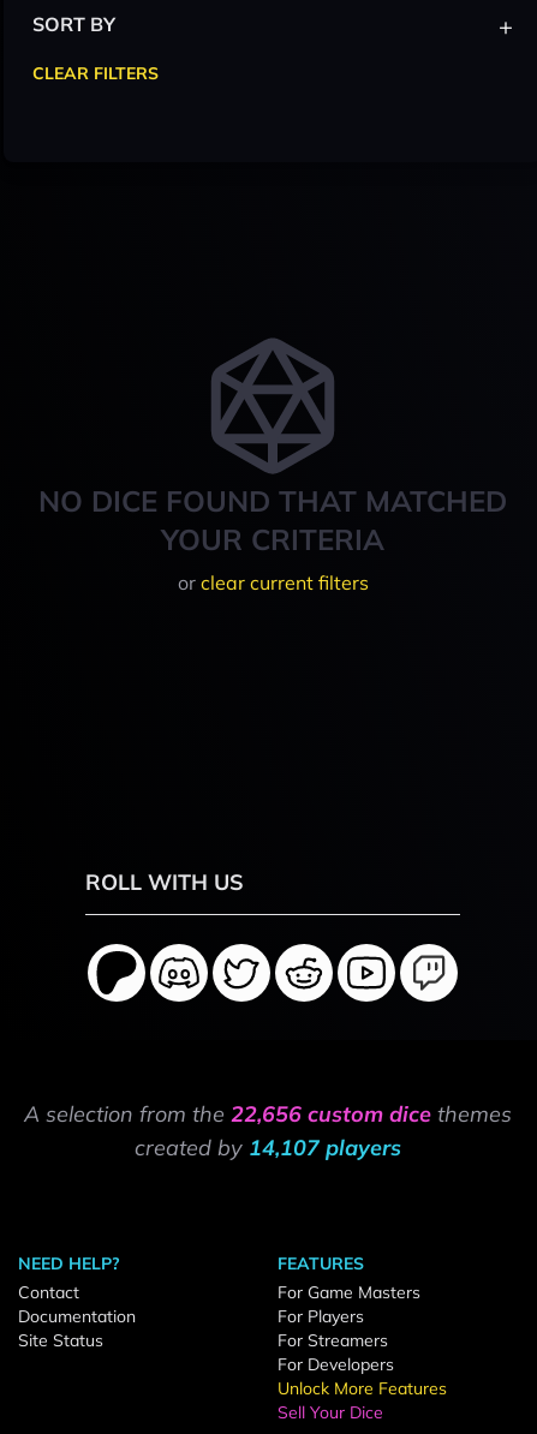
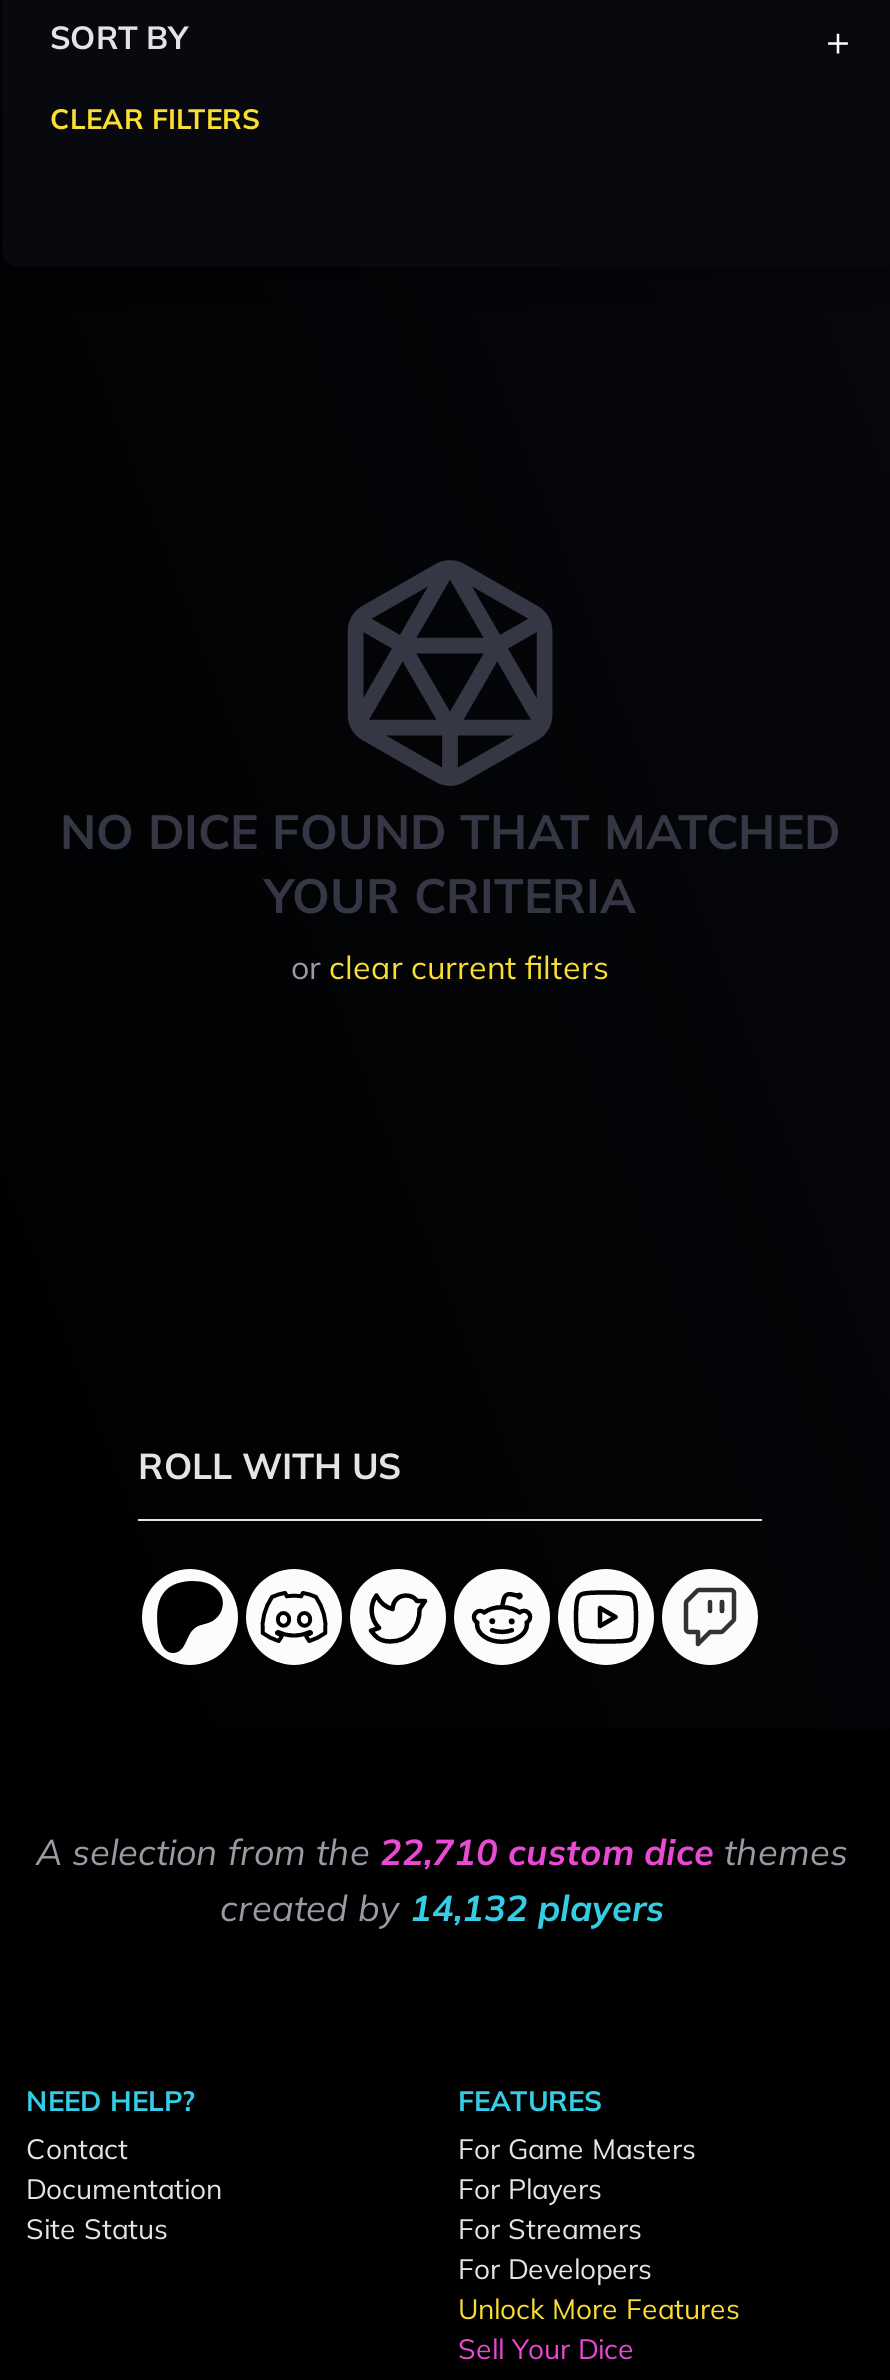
- A selection from the 22,656 custom dice themes
+ A selection from the 22,710 custom dice themes

- created by 14,107 players
+ created by 14,132 players
